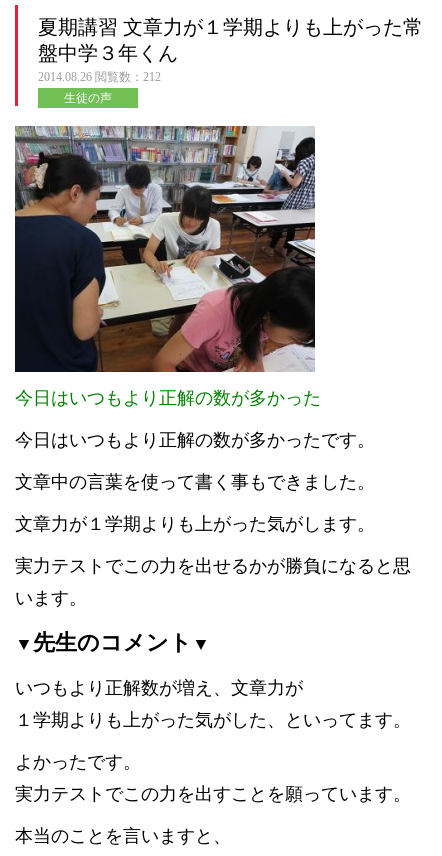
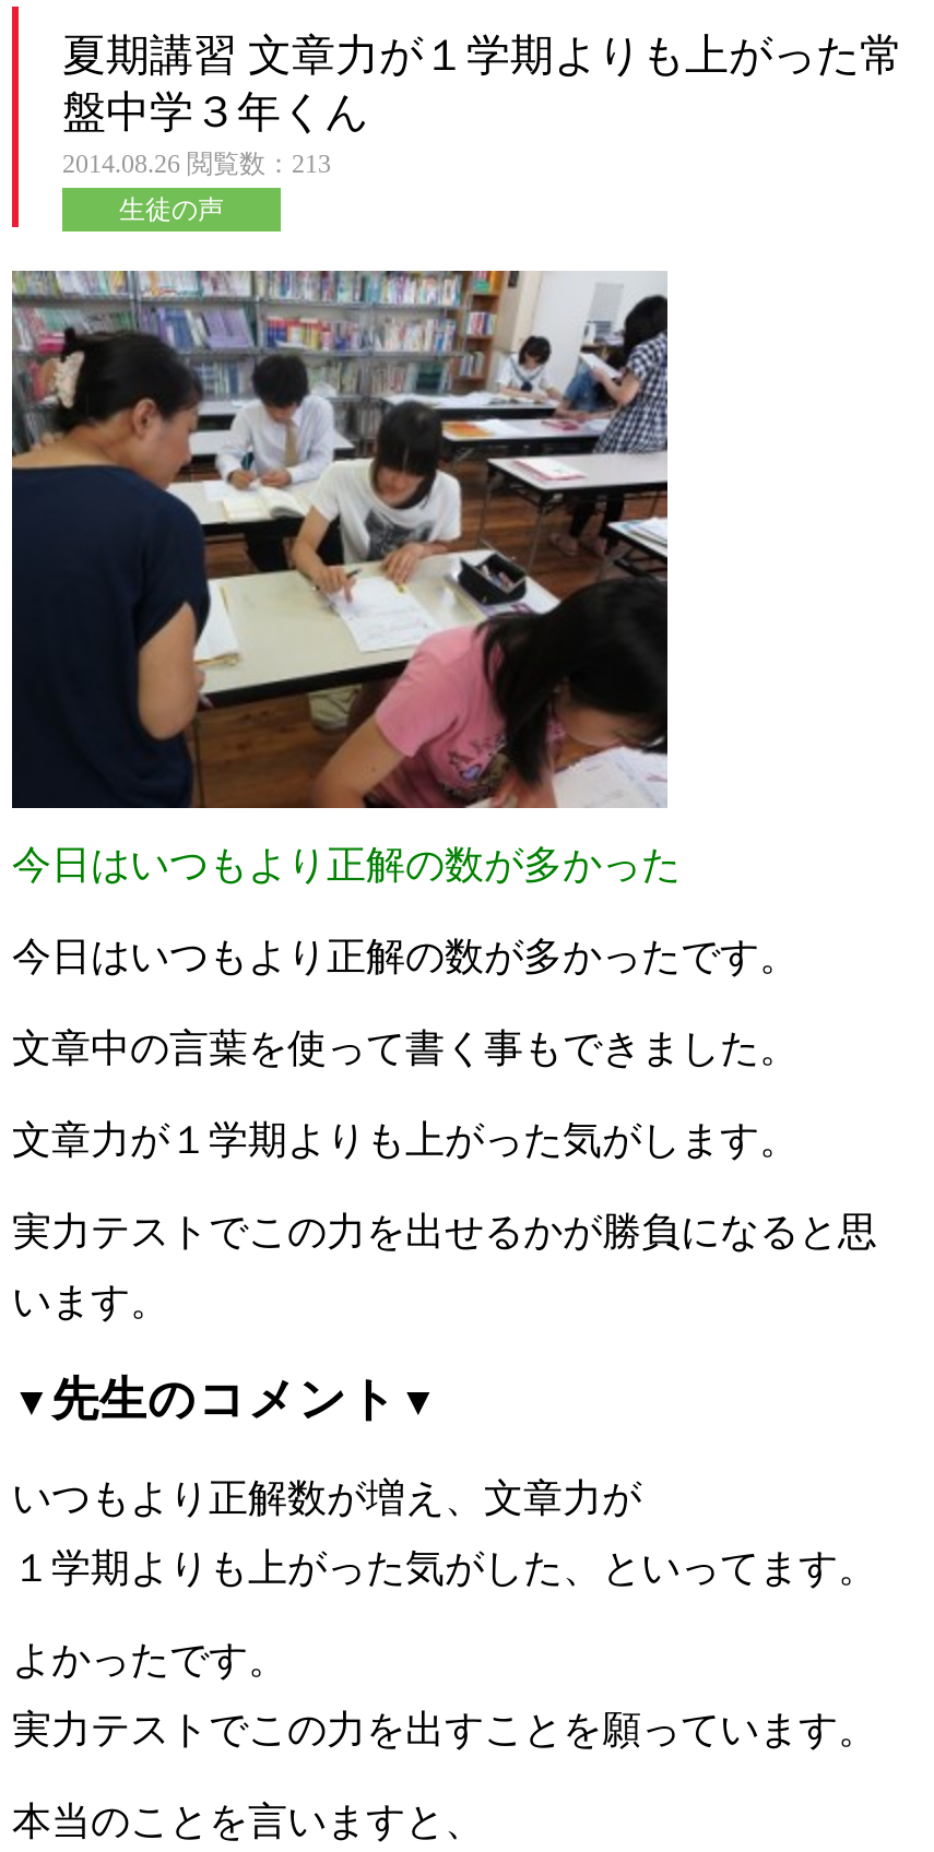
- 2014.08.26閲覧数：212
+ 2014.08.26閲覧数：213
